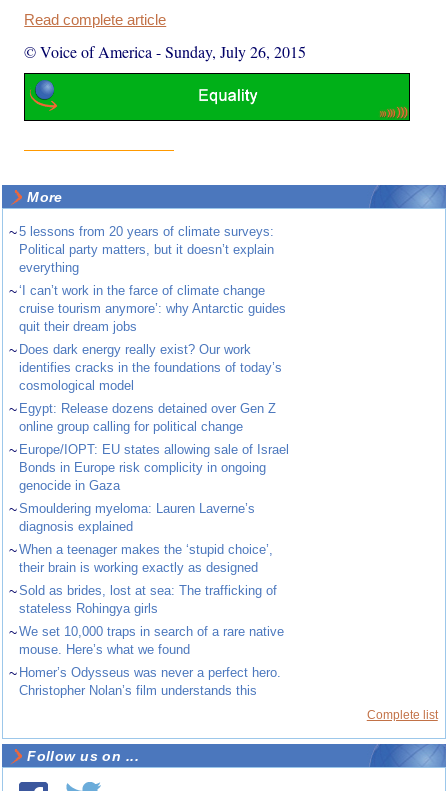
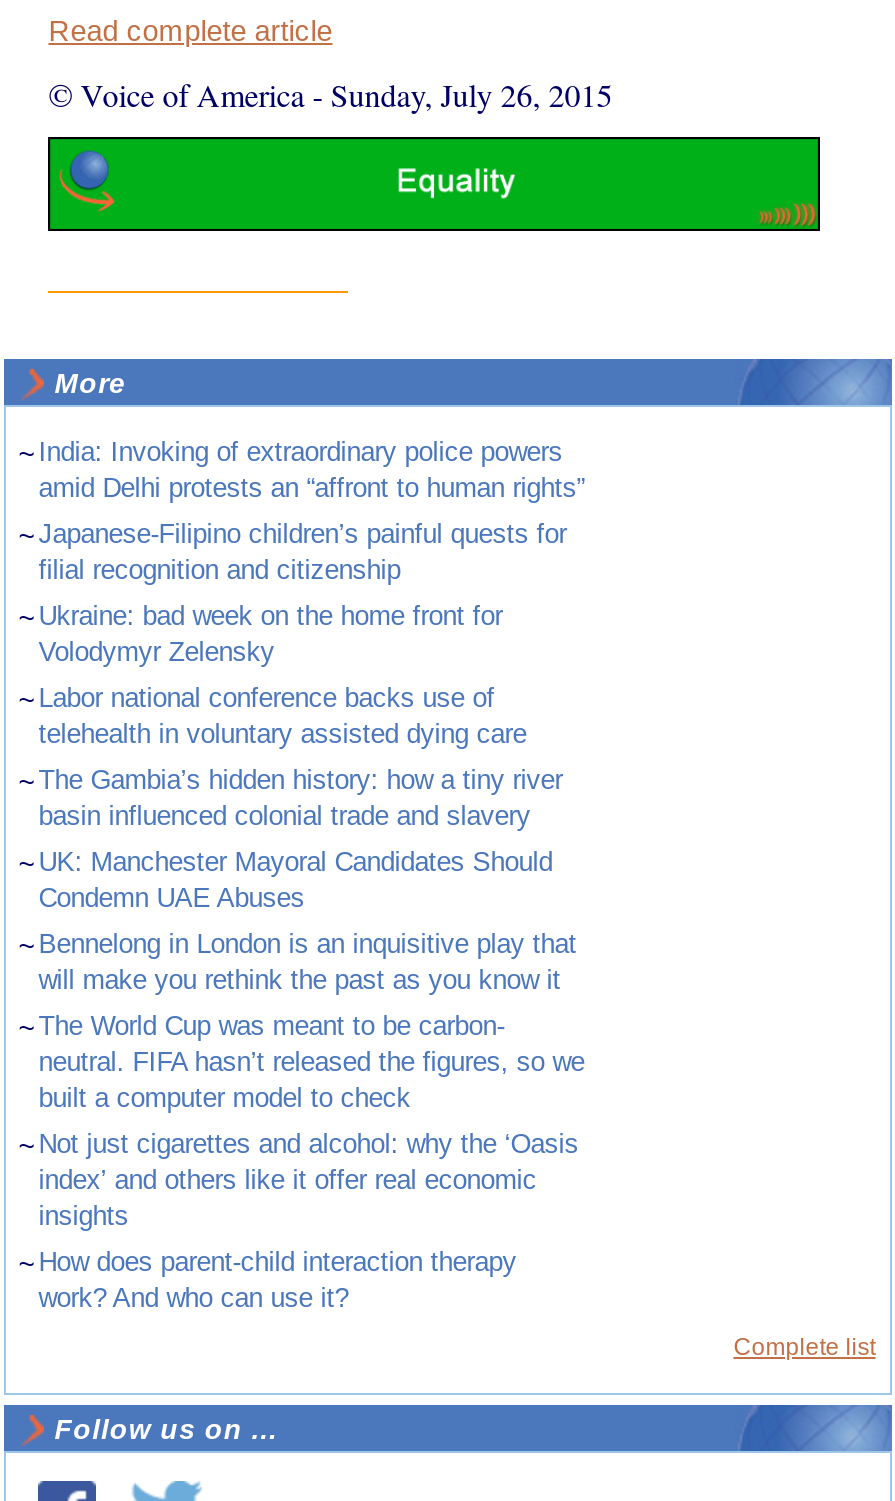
- ~ 5 lessons from 20 years of climate surveys:
- Political party matters, but it doesn’t explain
- everything
+ ~ India: Invoking of extraordinary police powers
+ amid Delhi protests an “affront to human rights”

- ~ ‘I can’t work in the farce of climate change
- cruise tourism anymore’: why Antarctic guides
- quit their dream jobs
+ ~ Japanese-Filipino children’s painful quests for
+ filial recognition and citizenship

- ~ Does dark energy really exist? Our work
- identifies cracks in the foundations of today’s
- cosmological model
+ ~ Ukraine: bad week on the home front for
+ Volodymyr Zelensky

- ~ Egypt: Release dozens detained over Gen Z
- online group calling for political change
+ ~ Labor national conference backs use of
+ telehealth in voluntary assisted dying care

- ~ Europe/IOPT: EU states allowing sale of Israel
- Bonds in Europe risk complicity in ongoing
- genocide in Gaza
+ ~ The Gambia’s hidden history: how a tiny river
+ basin influenced colonial trade and slavery

- ~ Smouldering myeloma: Lauren Laverne’s
- diagnosis explained
+ ~ UK: Manchester Mayoral Candidates Should
+ Condemn UAE Abuses

- ~ When a teenager makes the ‘stupid choice’,
- their brain is working exactly as designed
+ ~ Bennelong in London is an inquisitive play that
+ will make you rethink the past as you know it

- ~ Sold as brides, lost at sea: The trafficking of
- stateless Rohingya girls
+ ~ The World Cup was meant to be carbon-
+ neutral. FIFA hasn’t released the figures, so we
+ built a computer model to check

- ~ We set 10,000 traps in search of a rare native
- mouse. Here’s what we found
+ ~ Not just cigarettes and alcohol: why the ‘Oasis
+ index’ and others like it offer real economic
+ insights

- ~ Homer’s Odysseus was never a perfect hero.
- Christopher Nolan’s film understands this
+ ~ How does parent-child interaction therapy
+ work? And who can use it?
